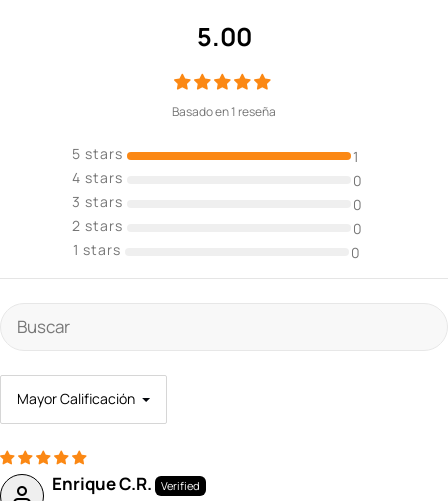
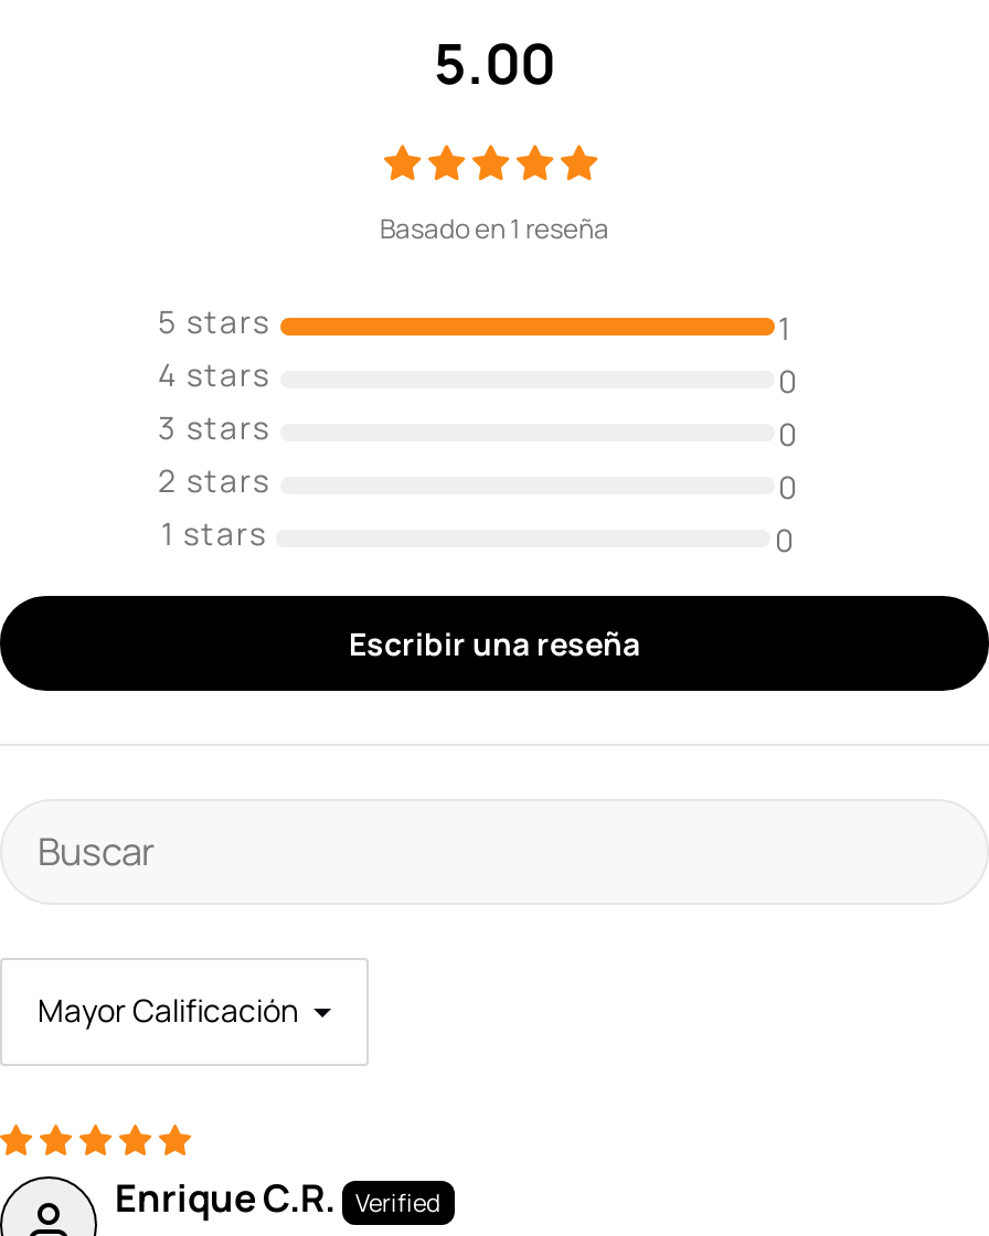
+ Escribir una reseña
